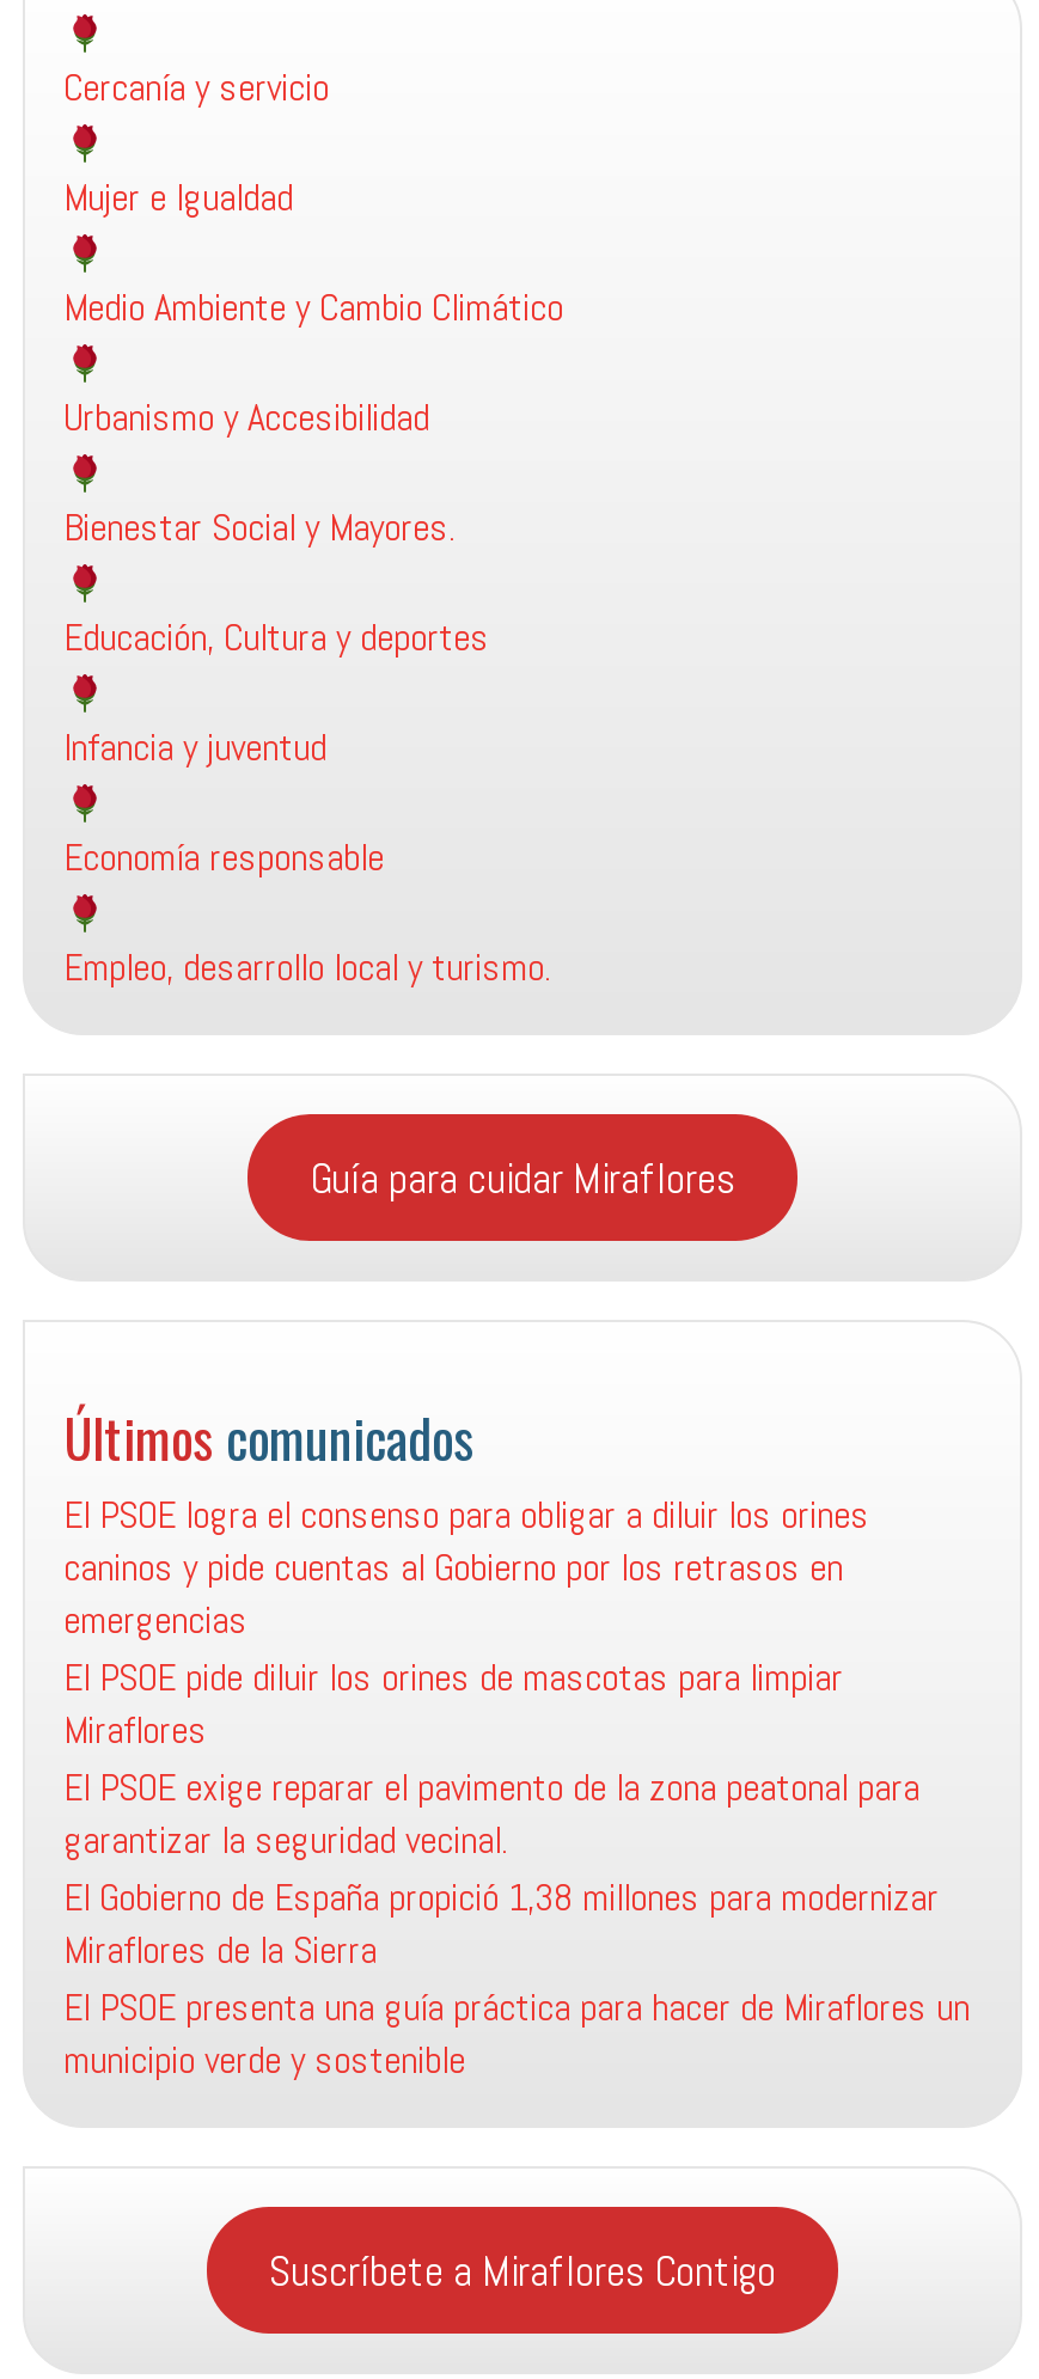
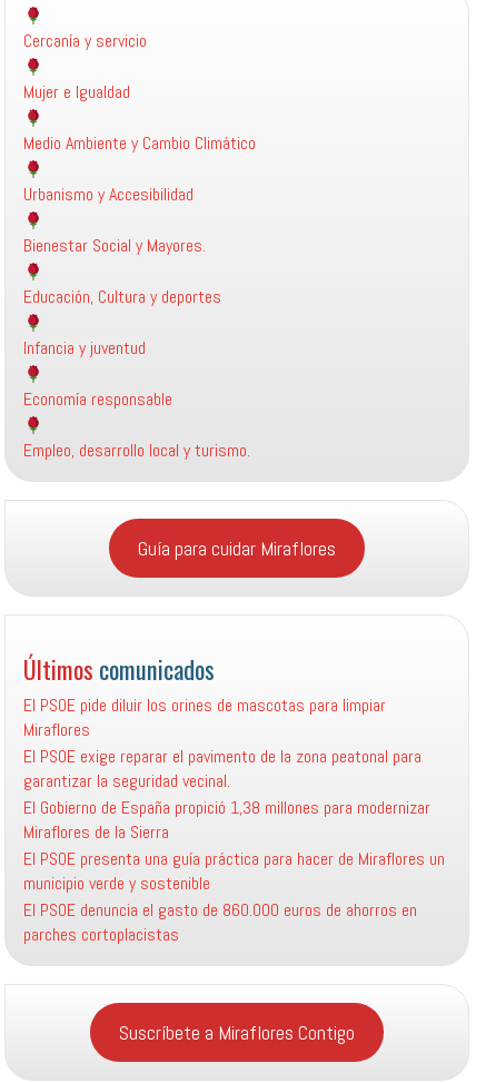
- El PSOE logra el consenso para obligar a diluir los orines
- caninos y pide cuentas al Gobierno por los retrasos en
- emergencias

moved up: El PSOE pide diluir los orines de mascotas para limpiar | Miraflores | El PSOE exige reparar el pavimento de la zona peatonal para | garantizar la seguridad vecinal. | El Gobierno de España propició 1,38 millones para modernizar | Miraflores de la Sierra | El PSOE presenta una guía práctica para hacer de Miraflores un | municipio verde y sostenible

+ El PSOE denuncia el gasto de 860.000 euros de ahorros en
+ parches cortoplacistas
